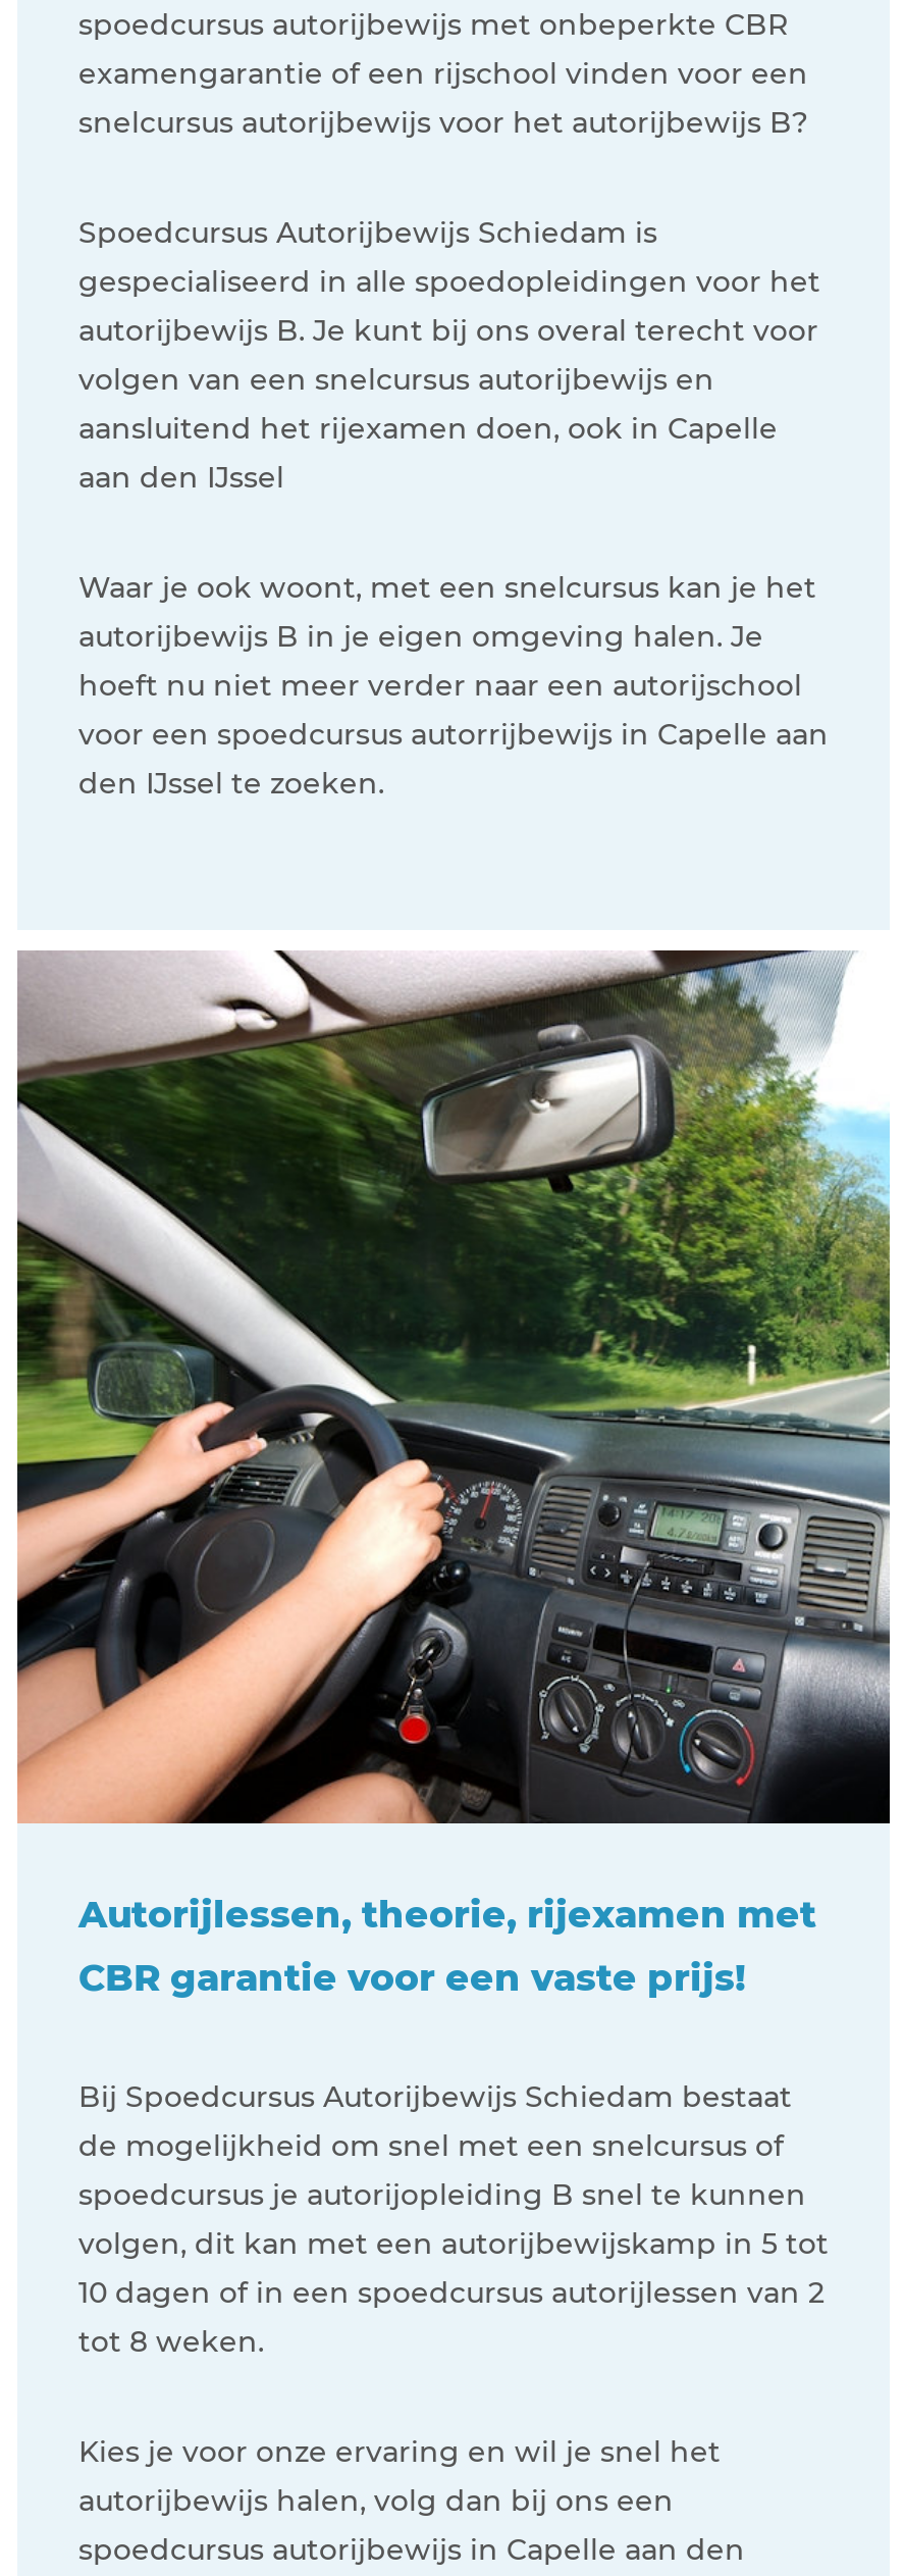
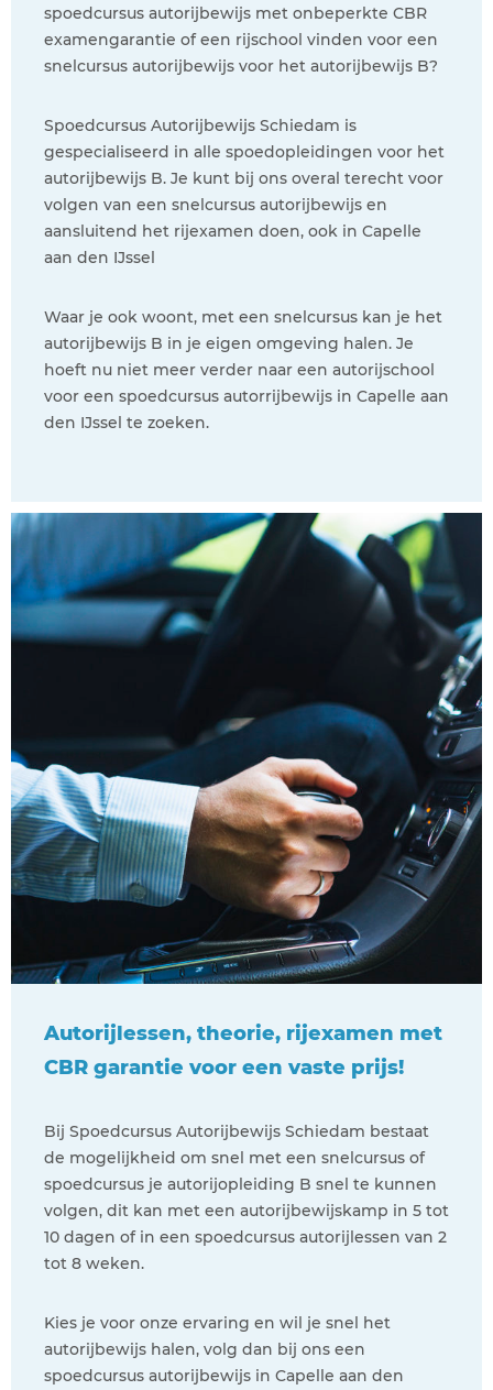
- [image]
+ [image]
